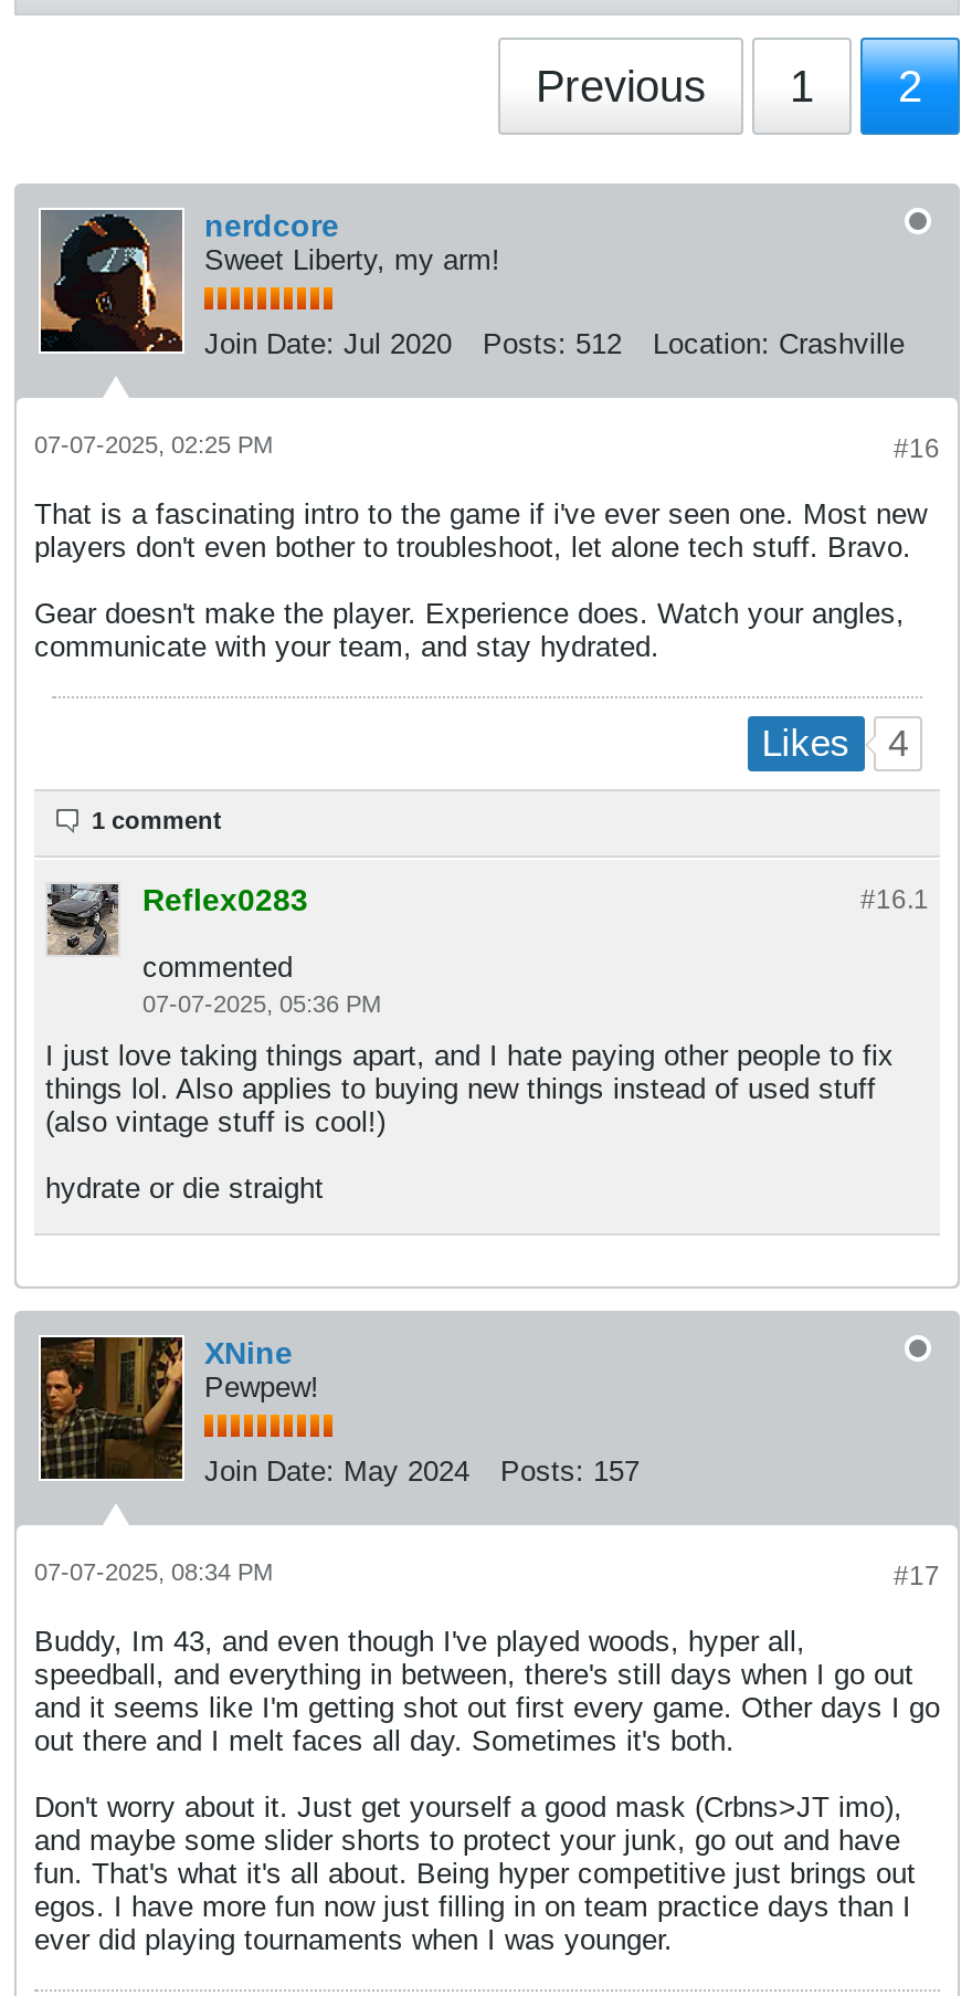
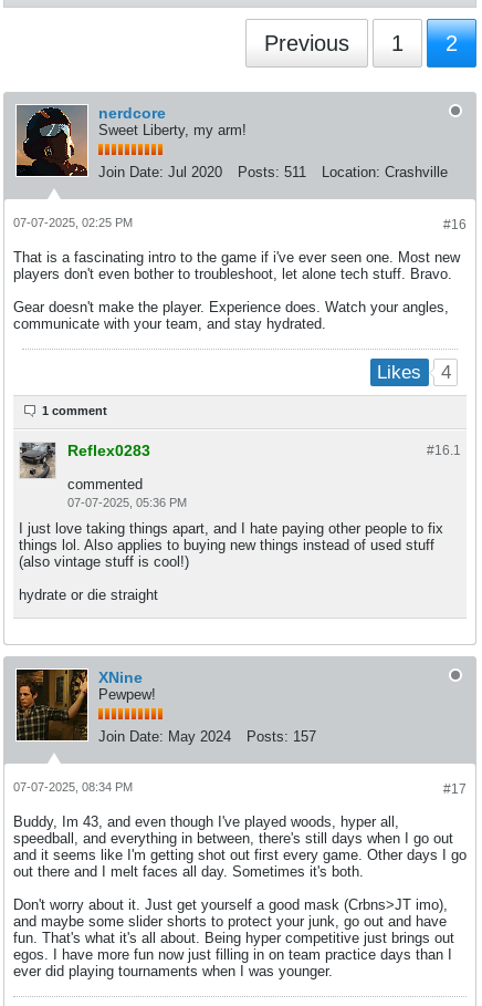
- Join Date: Jul 2020 Posts: 512 Location: Crashville
+ Join Date: Jul 2020 Posts: 511 Location: Crashville
